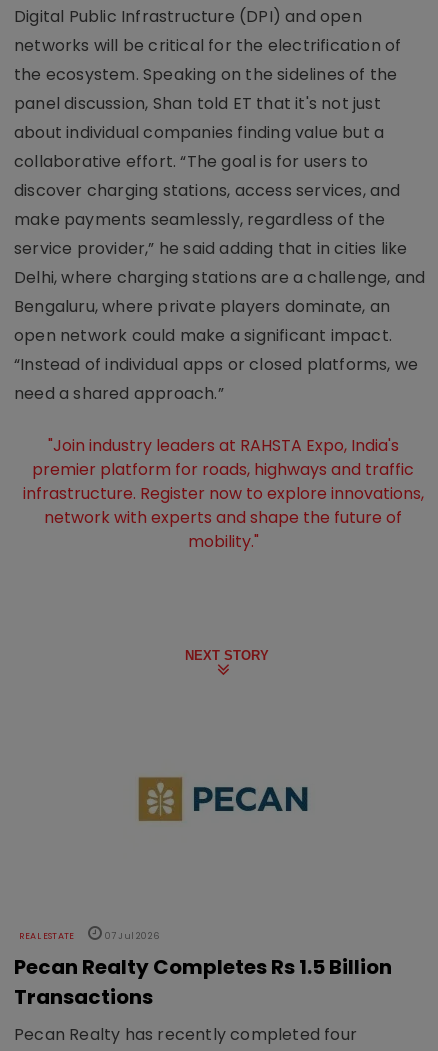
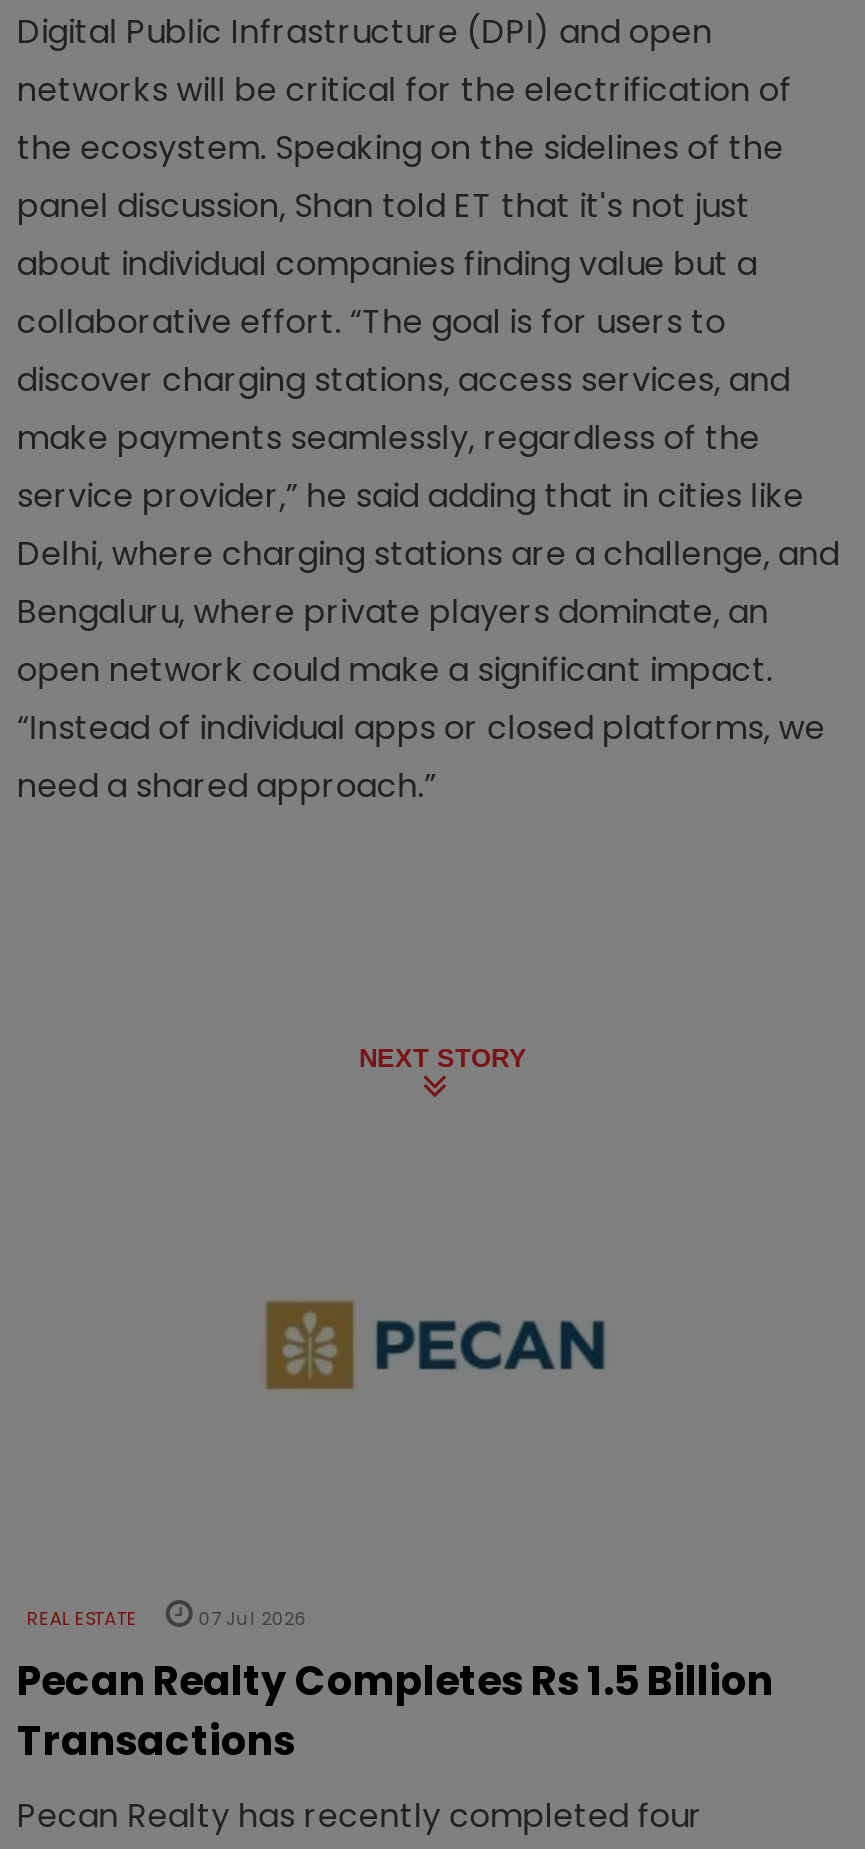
- "Join industry leaders at RAHSTA Expo, India's
- premier platform for roads, highways and traffic
- infrastructure. Register now to explore innovations,
- network with experts and shape the future of
- mobility."
